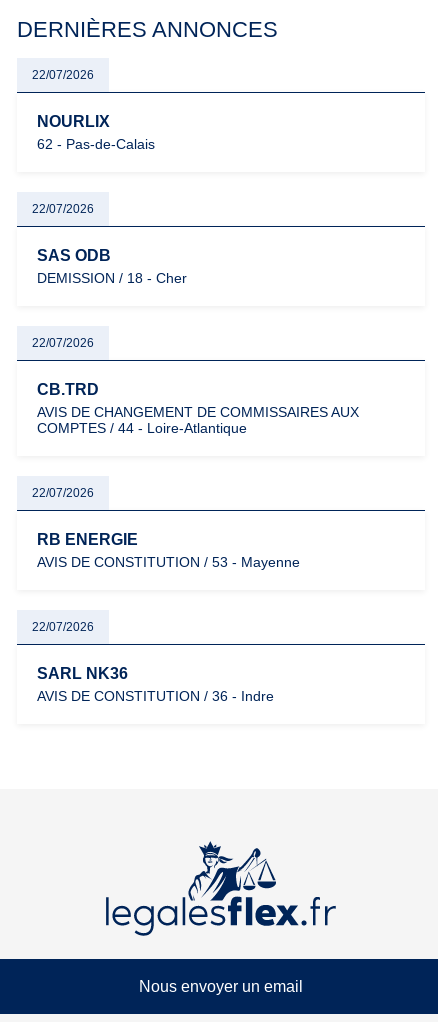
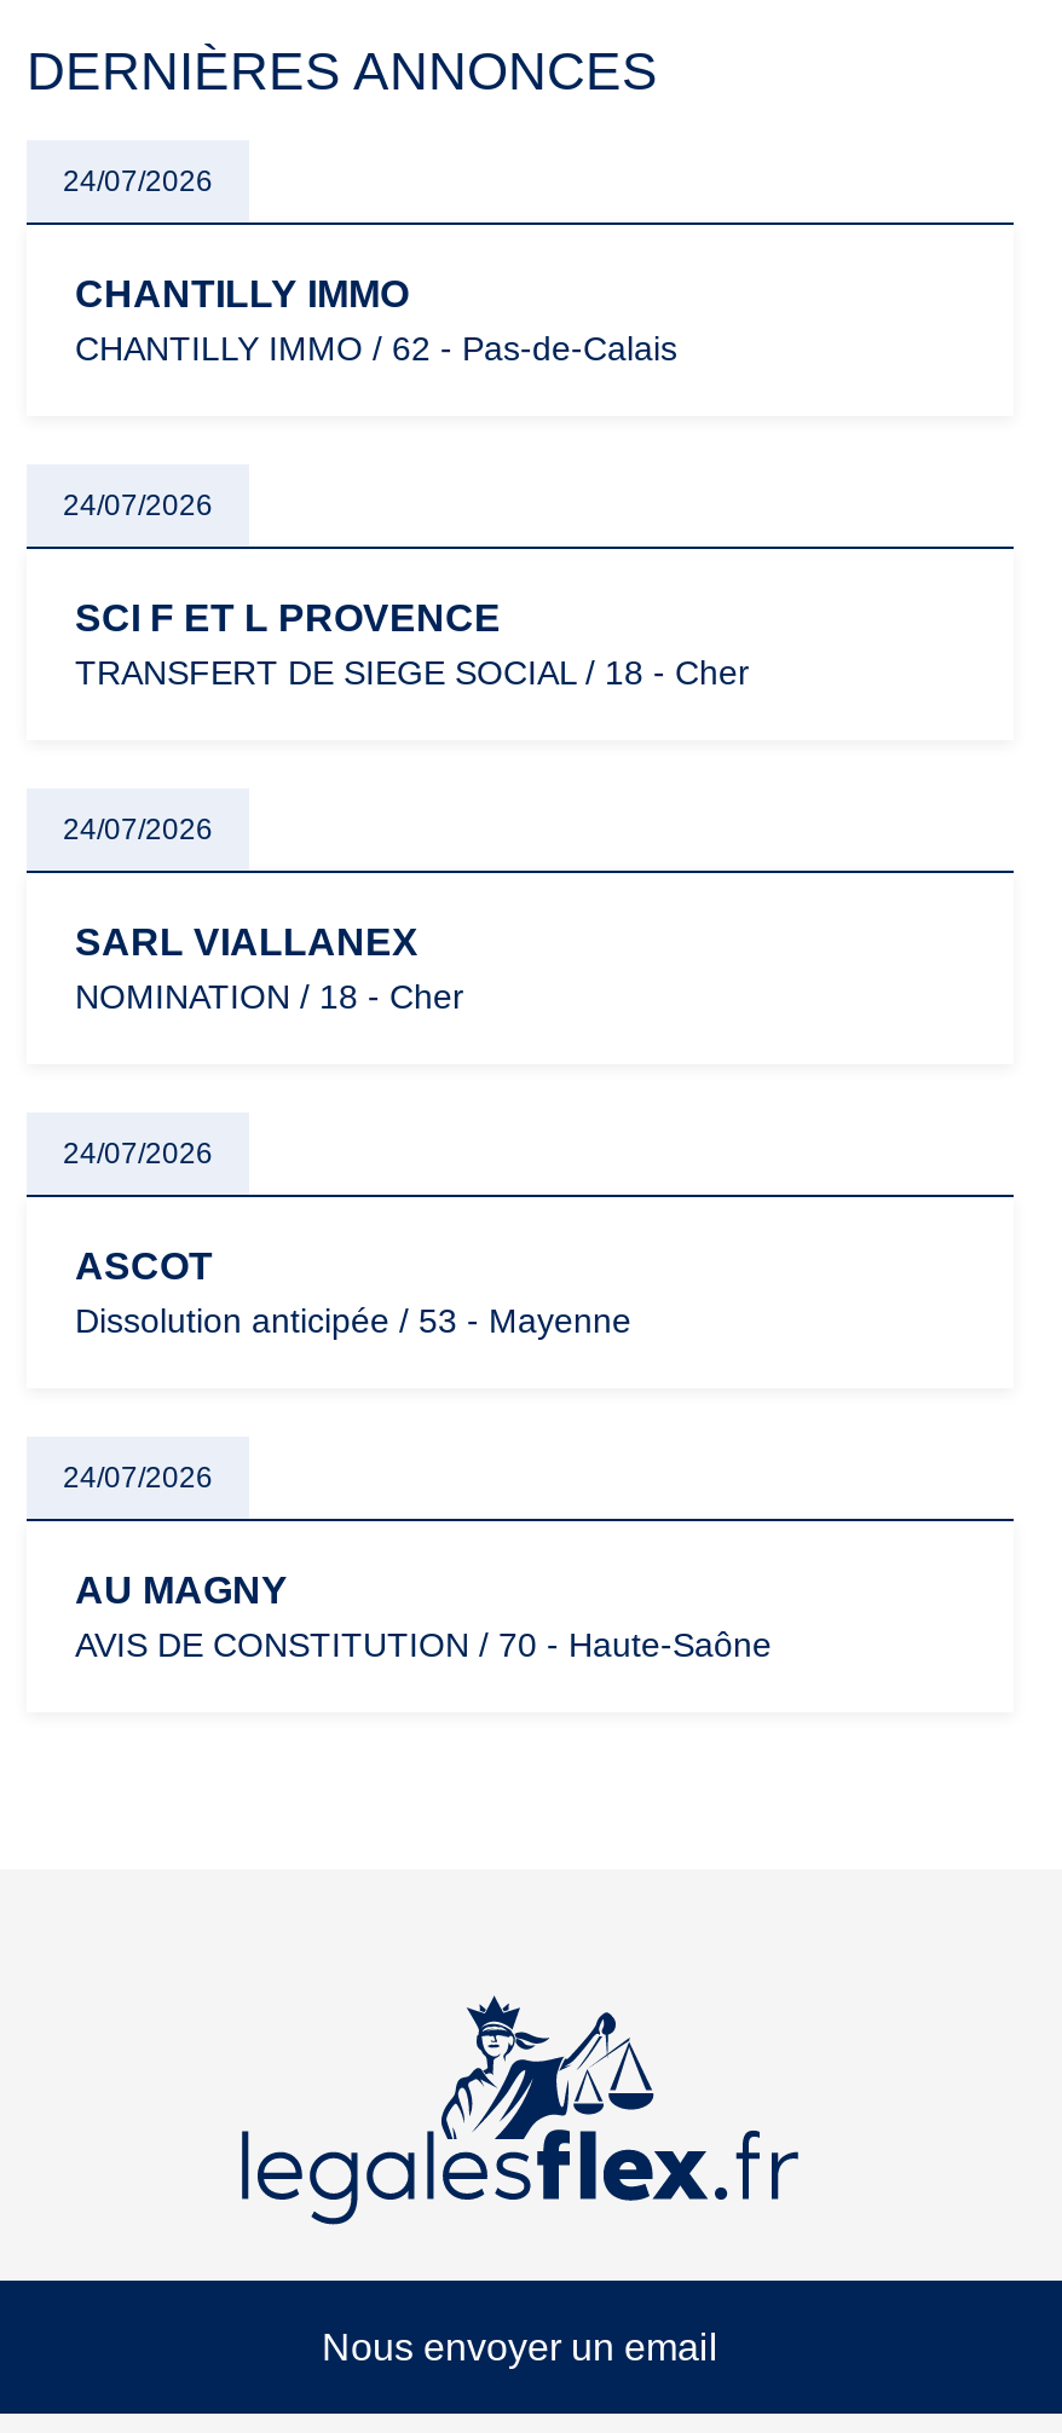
- 22/07/2026
+ 24/07/2026

- NOURLIX
- 62 - Pas-de-Calais
+ CHANTILLY IMMO
+ CHANTILLY IMMO / 62 - Pas-de-Calais

- 22/07/2026
+ 24/07/2026

- SAS ODB
- DEMISSION / 18 - Cher
+ SCI F ET L PROVENCE
+ TRANSFERT DE SIEGE SOCIAL / 18 - Cher

- 22/07/2026
+ 24/07/2026

- CB.TRD
- AVIS DE CHANGEMENT DE COMMISSAIRES AUX
- COMPTES / 44 - Loire-Atlantique
+ SARL VIALLANEX
+ NOMINATION / 18 - Cher

- 22/07/2026
+ 24/07/2026

- RB ENERGIE
- AVIS DE CONSTITUTION / 53 - Mayenne
+ ASCOT
+ Dissolution anticipée / 53 - Mayenne

- 22/07/2026
+ 24/07/2026

- SARL NK36
- AVIS DE CONSTITUTION / 36 - Indre
+ AU MAGNY
+ AVIS DE CONSTITUTION / 70 - Haute-Saône
